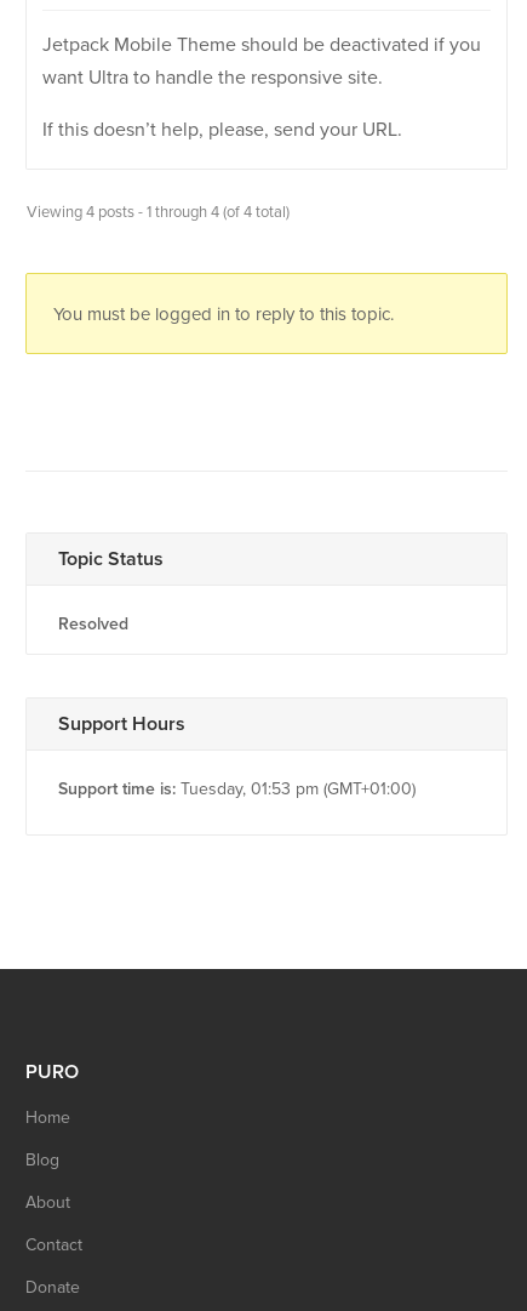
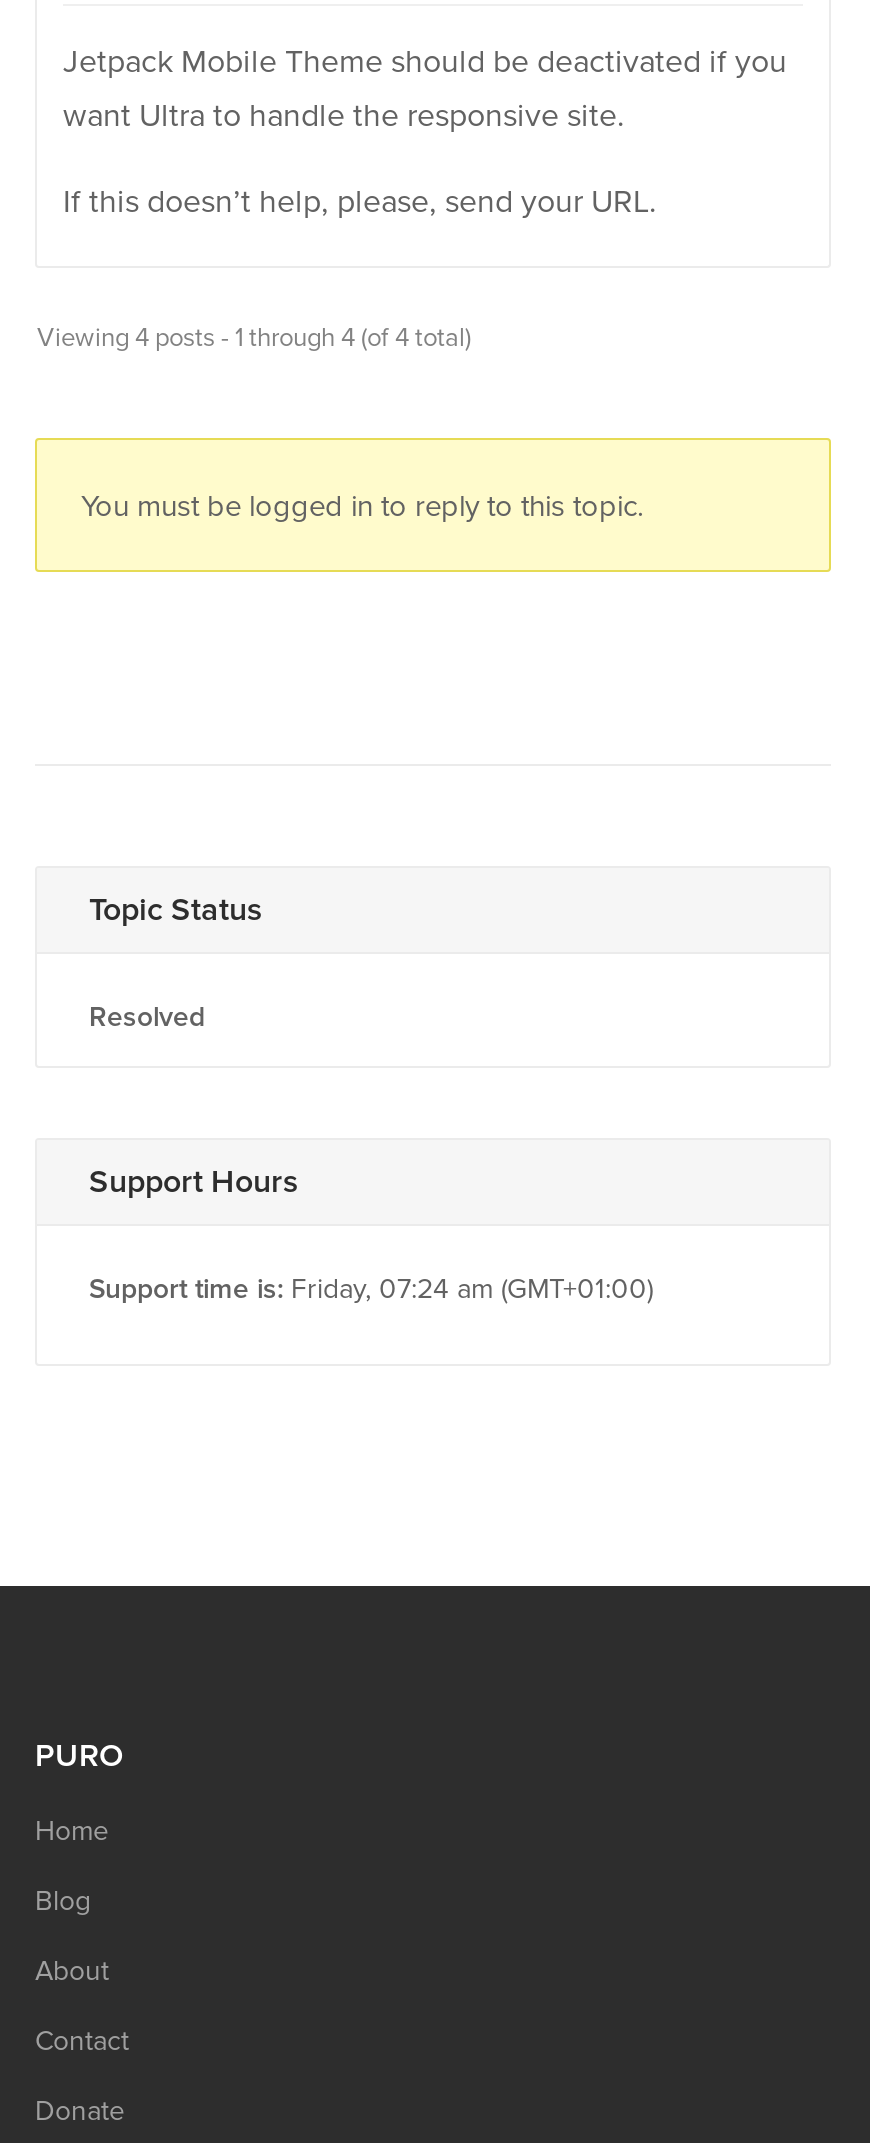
- Support time is: Tuesday, 01:53 pm (GMT+01:00)
+ Support time is: Friday, 07:24 am (GMT+01:00)
